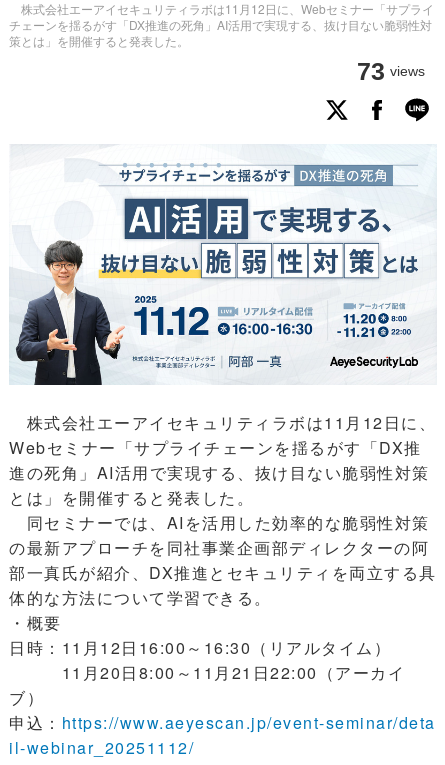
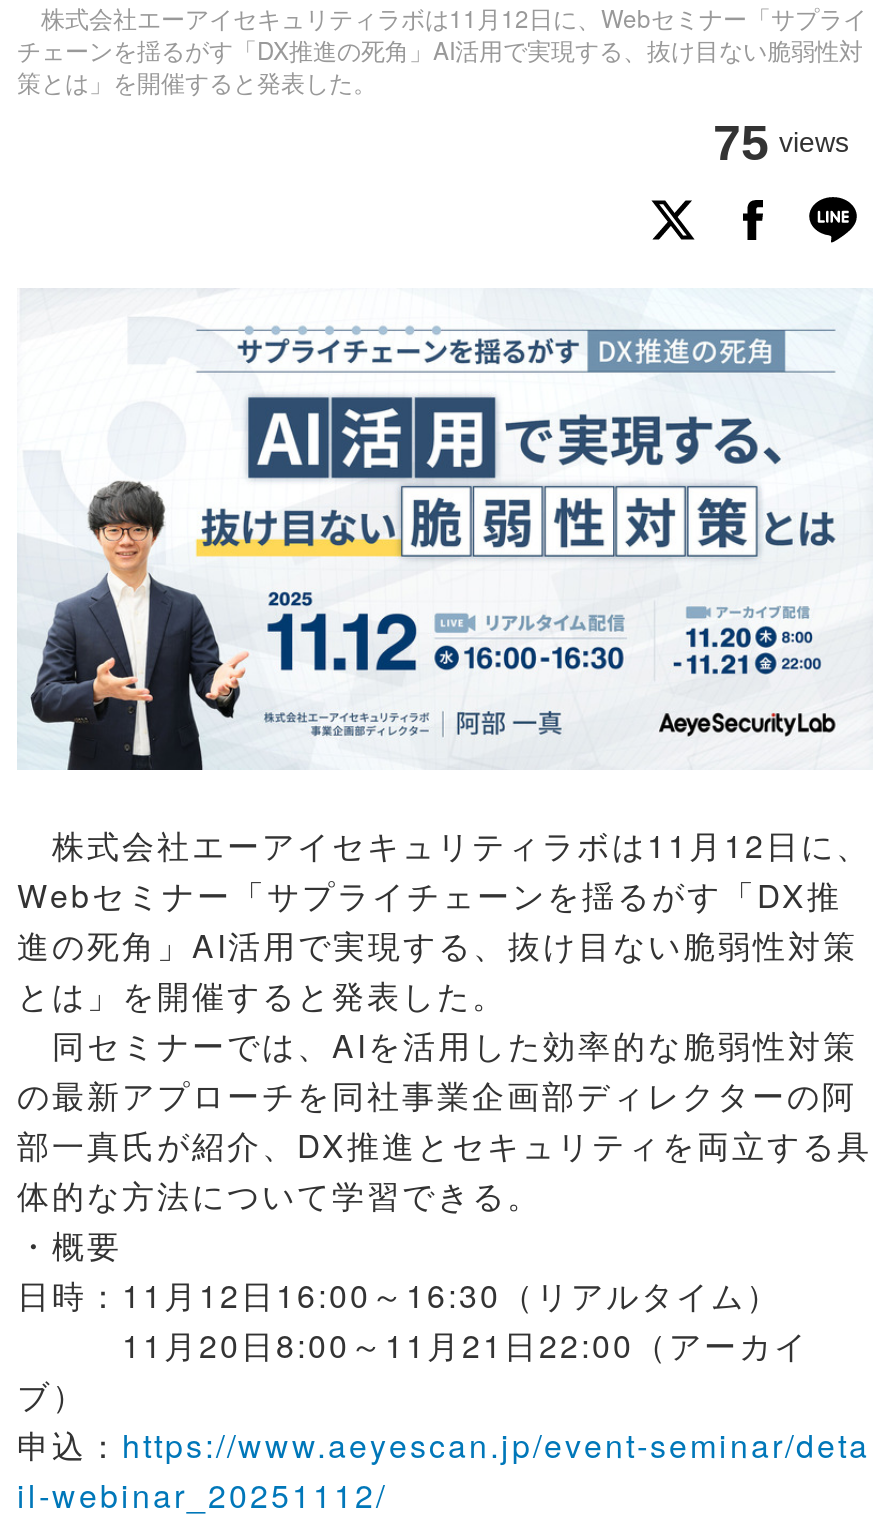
- 73 views
+ 75 views
